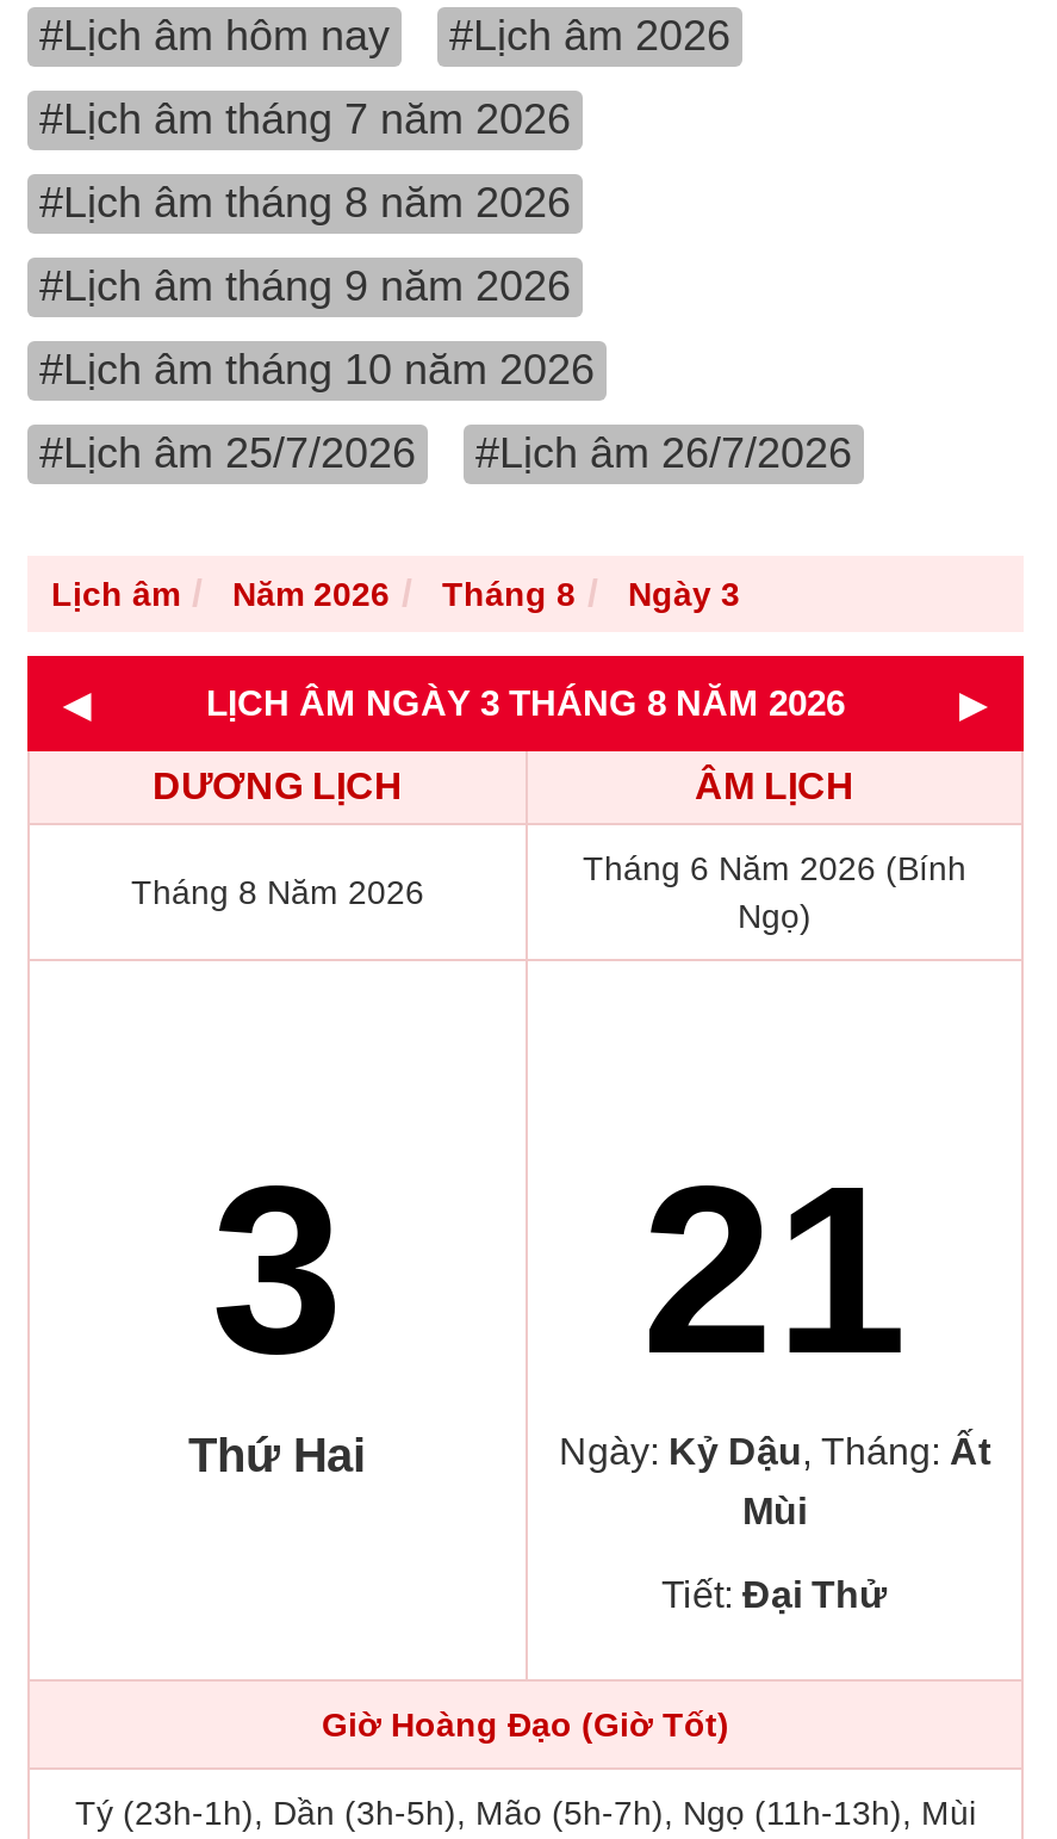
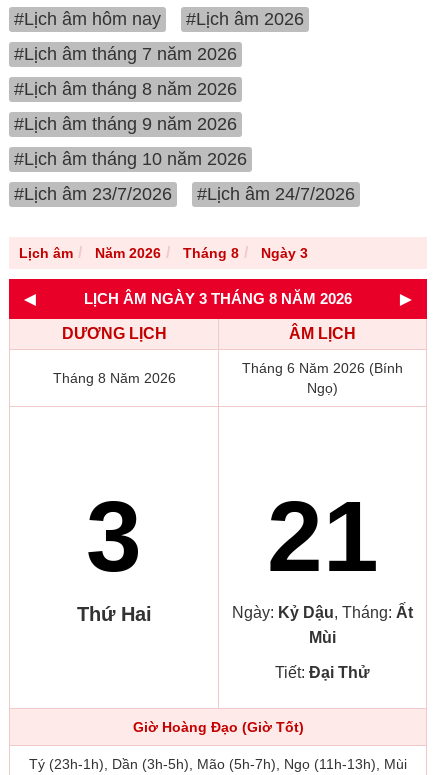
- #Lịch âm 25/7/2026
+ #Lịch âm 23/7/2026

- #Lịch âm 26/7/2026
+ #Lịch âm 24/7/2026
